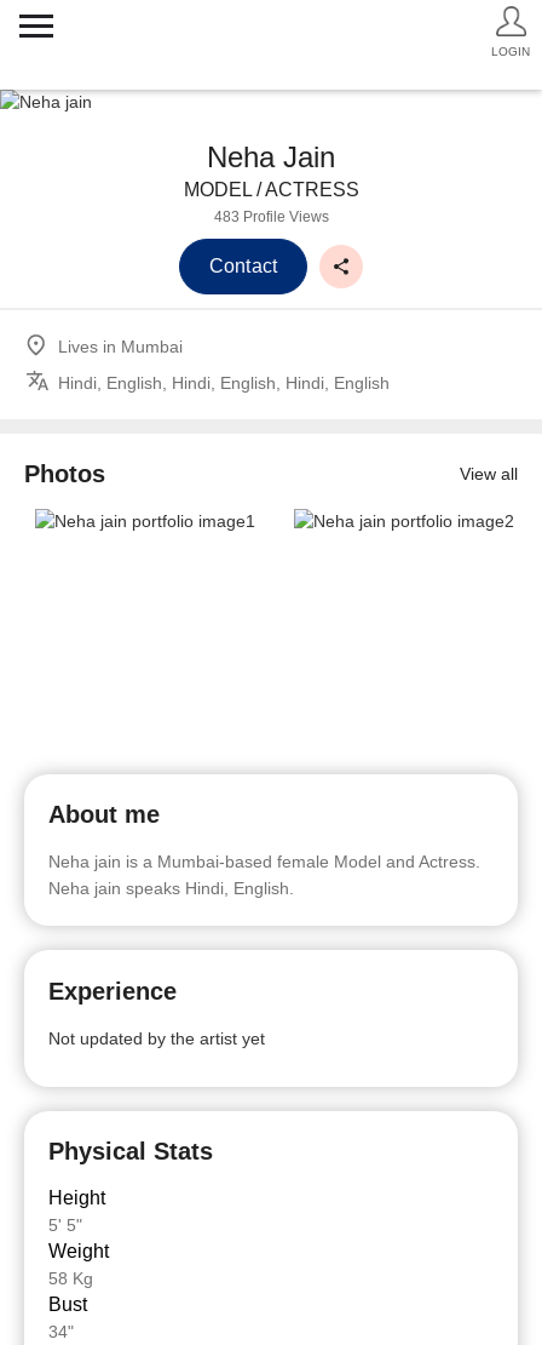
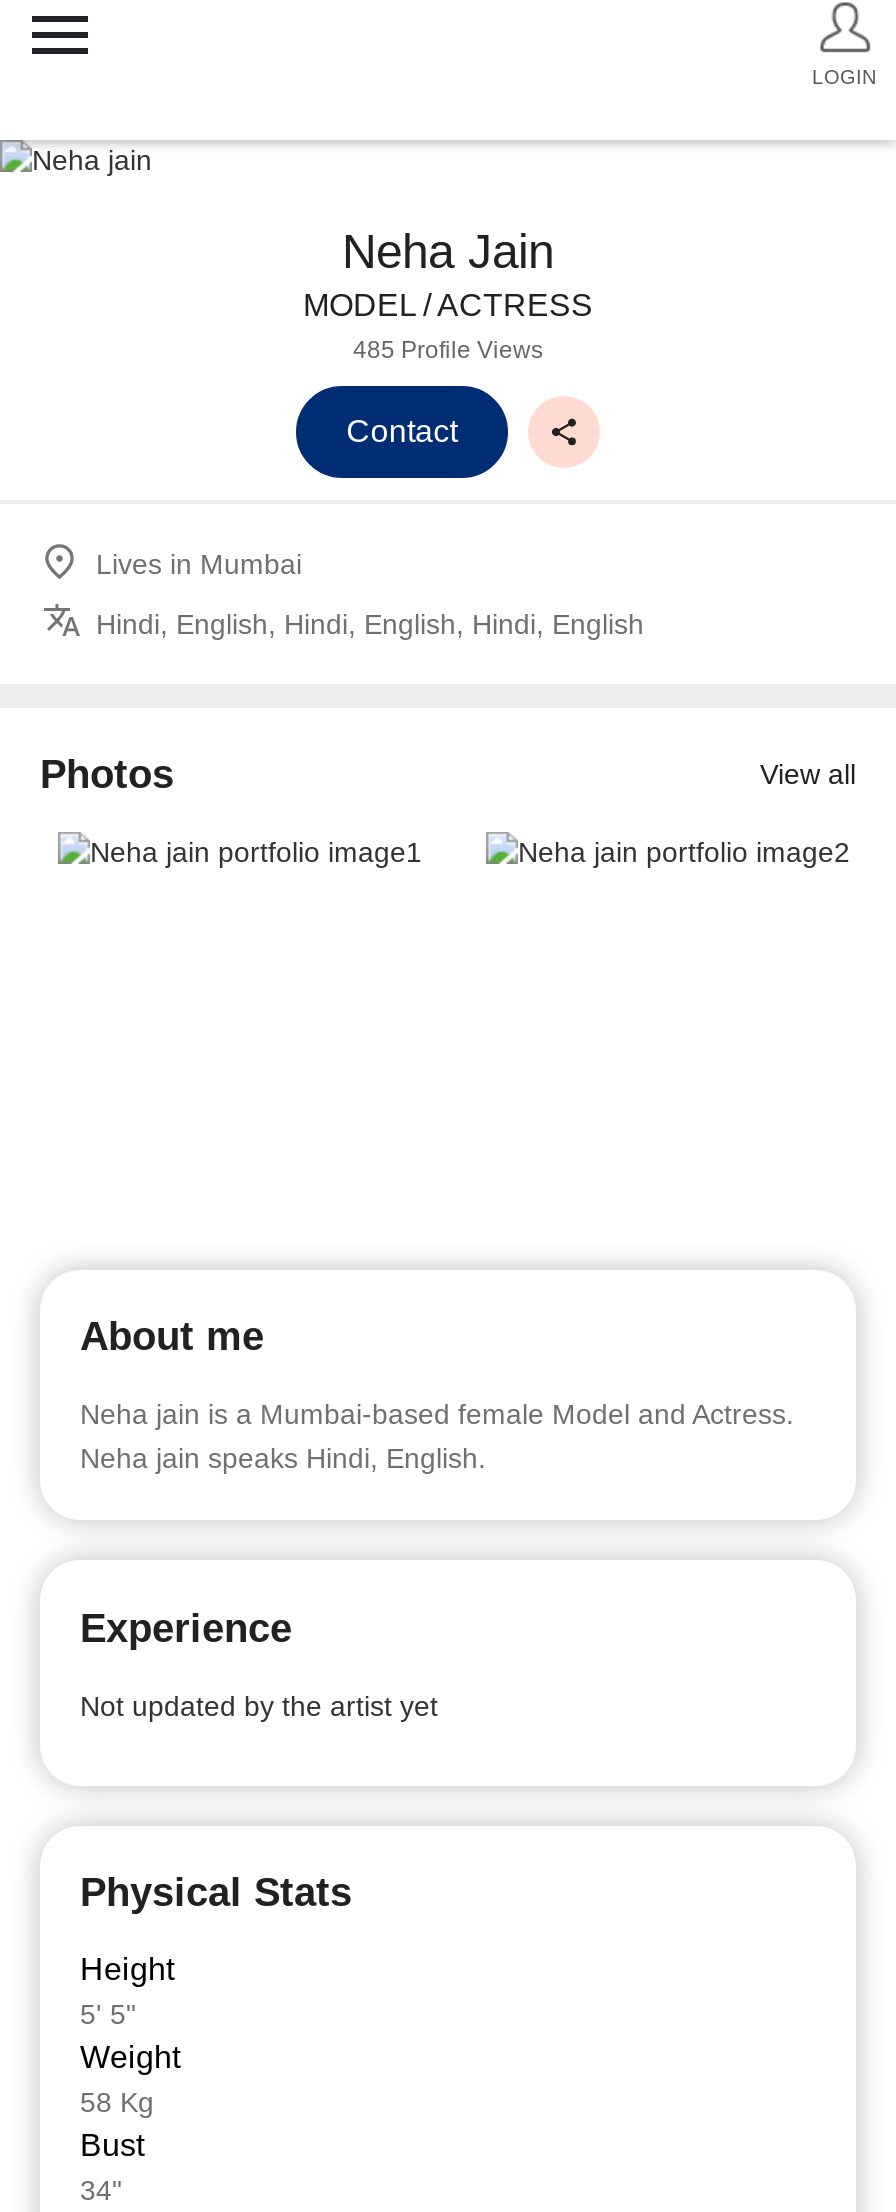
- 483 Profile Views
+ 485 Profile Views
